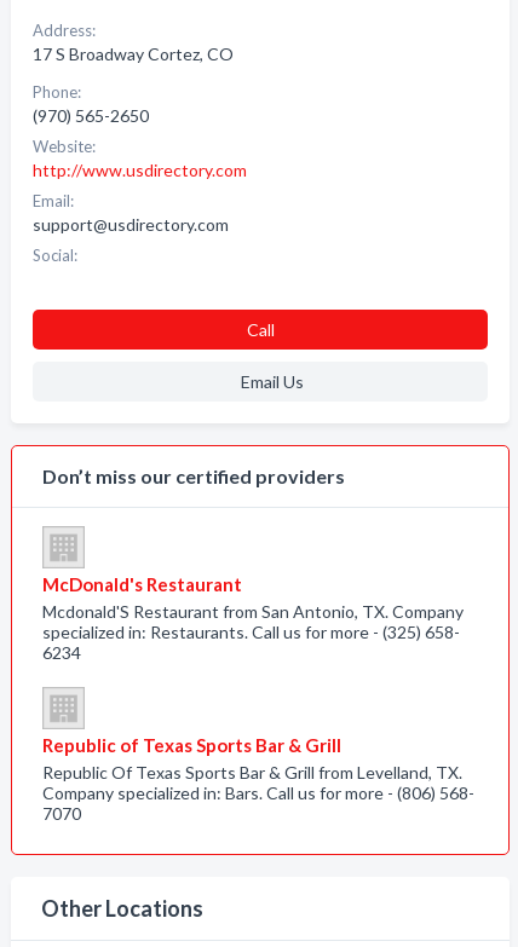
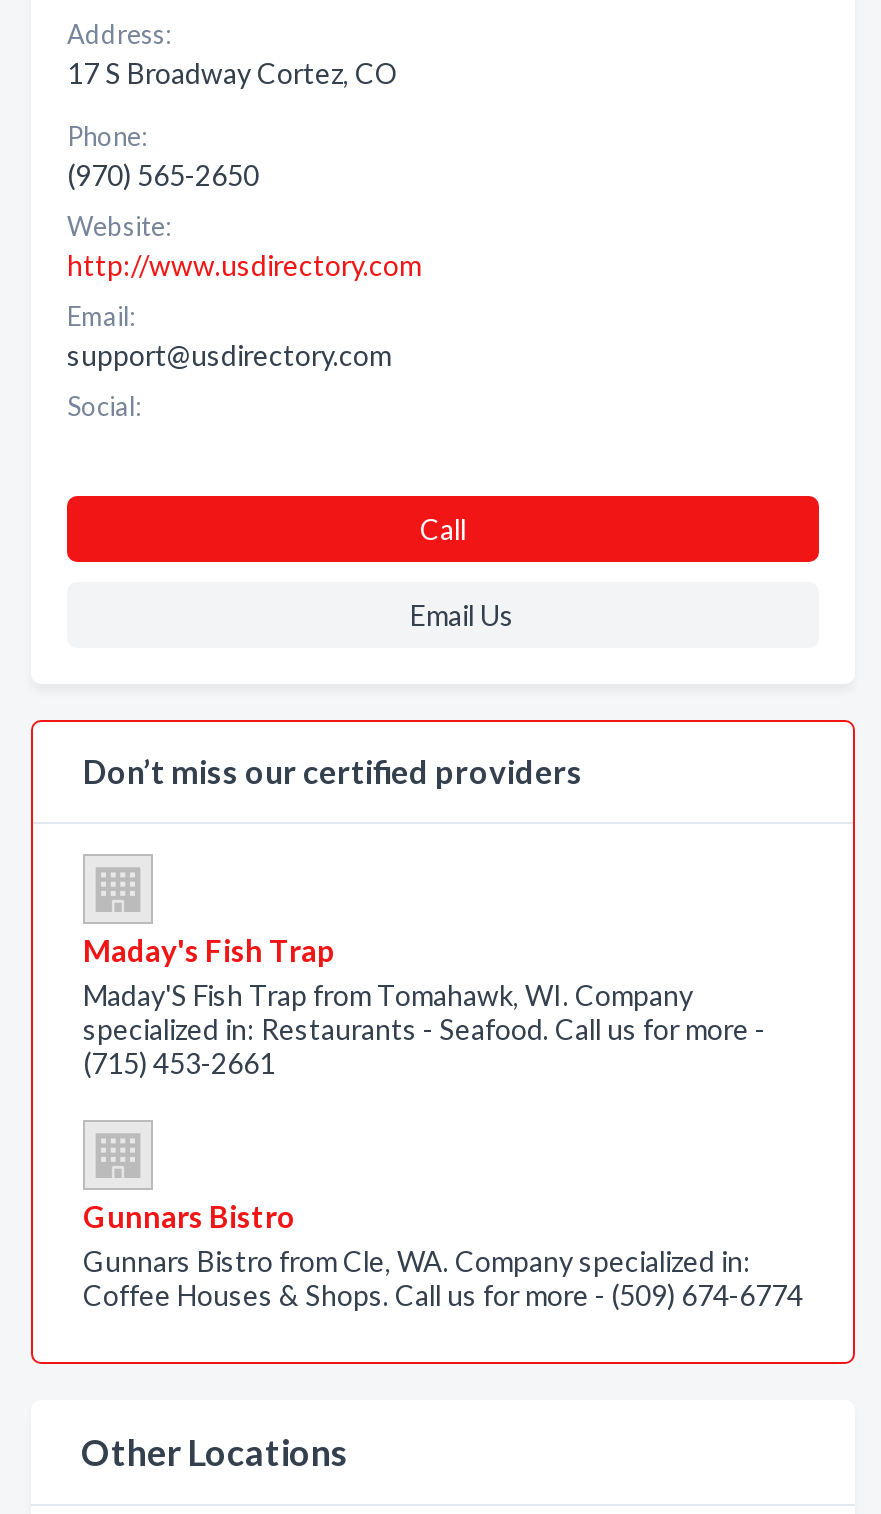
- McDonald's Restaurant
- Mcdonald'S Restaurant from San Antonio, TX. Company
- specialized in: Restaurants. Call us for more - (325) 658-
- 6234
+ Maday's Fish Trap
+ Maday'S Fish Trap from Tomahawk, WI. Company
+ specialized in: Restaurants - Seafood. Call us for more -
+ (715) 453-2661

- Republic of Texas Sports Bar & Grill
- Republic Of Texas Sports Bar & Grill from Levelland, TX.
- Company specialized in: Bars. Call us for more - (806) 568-
- 7070
+ Gunnars Bistro
+ Gunnars Bistro from Cle, WA. Company specialized in:
+ Coffee Houses & Shops. Call us for more - (509) 674-6774
